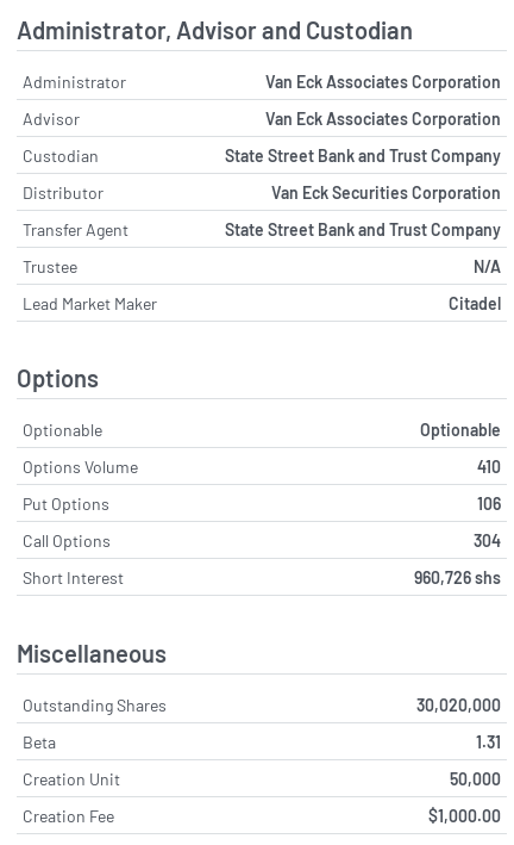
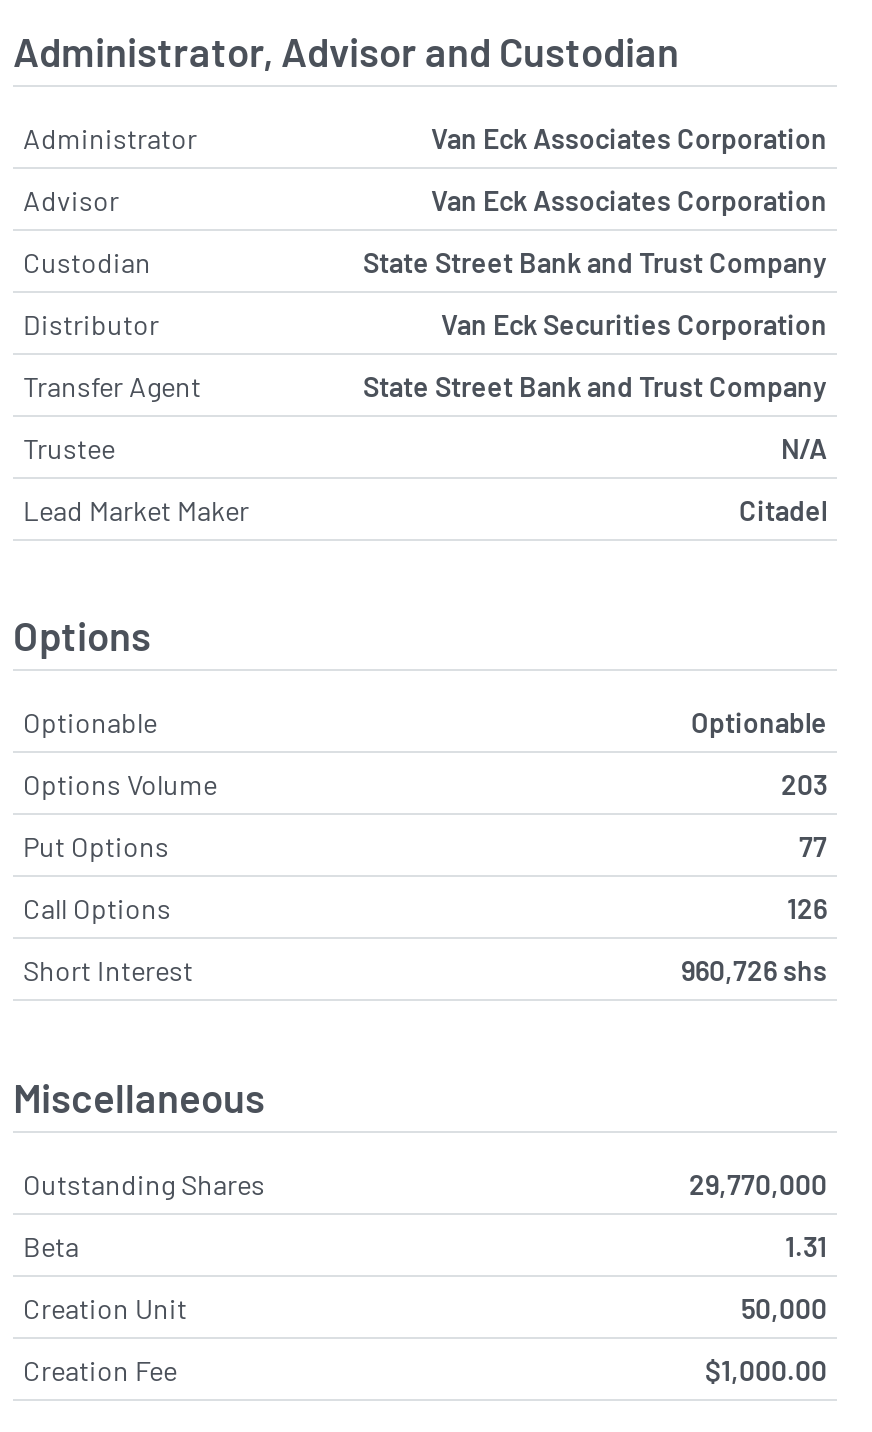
- 410
+ 203

- 106
+ 77

- 304
+ 126

- 30,020,000
+ 29,770,000
